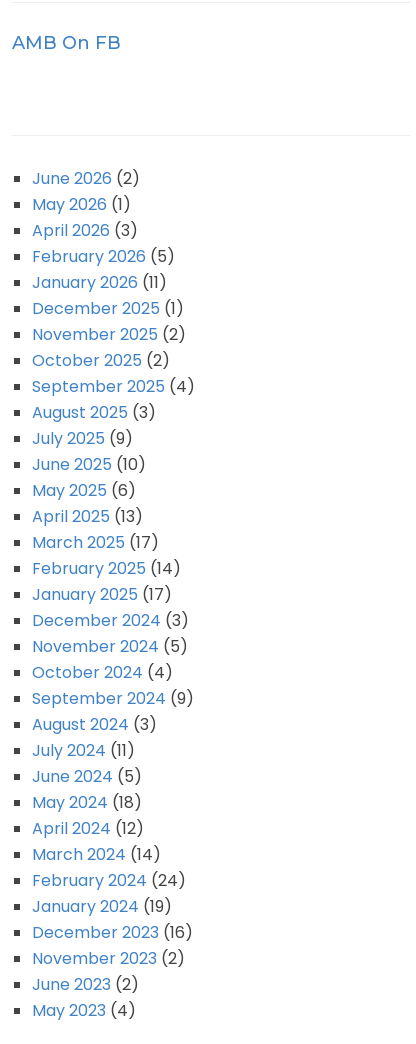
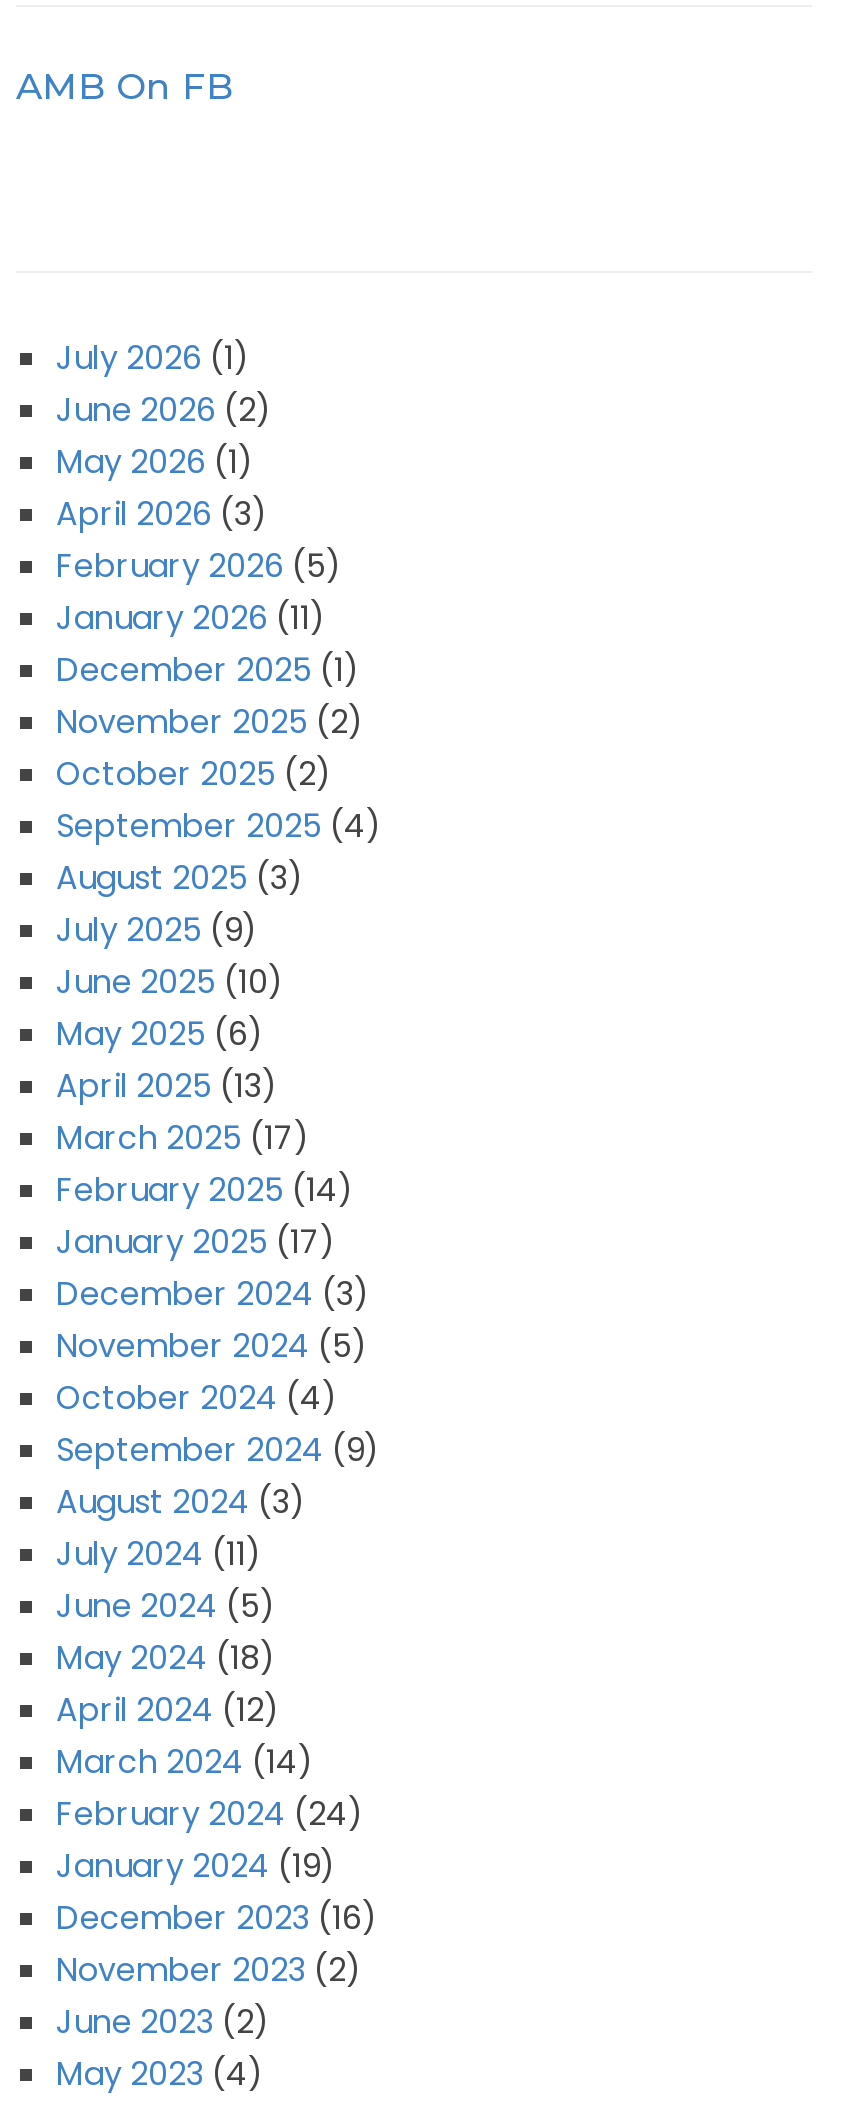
+ July 2026 (1)
